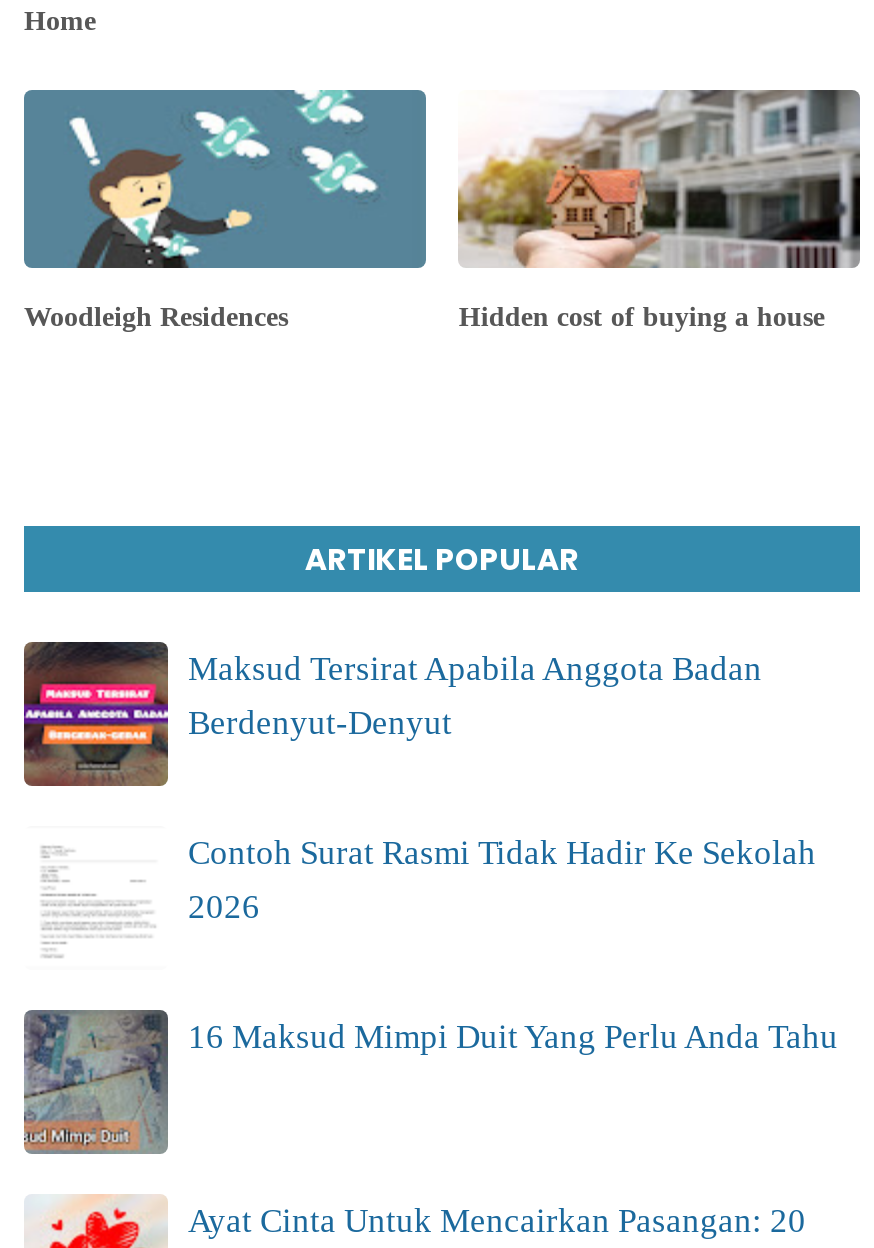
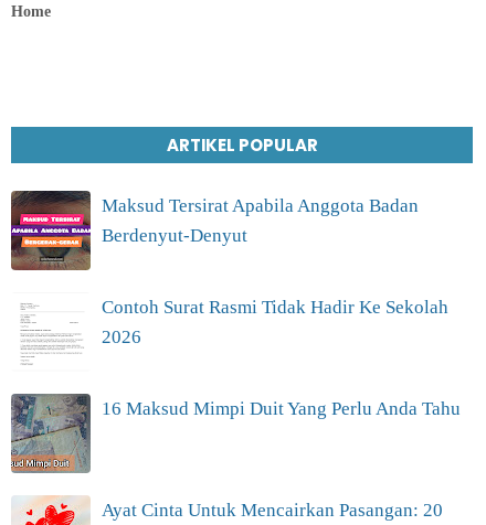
- [image]
- Woodleigh Residences
- Hidden cost of buying a house

- [image]
